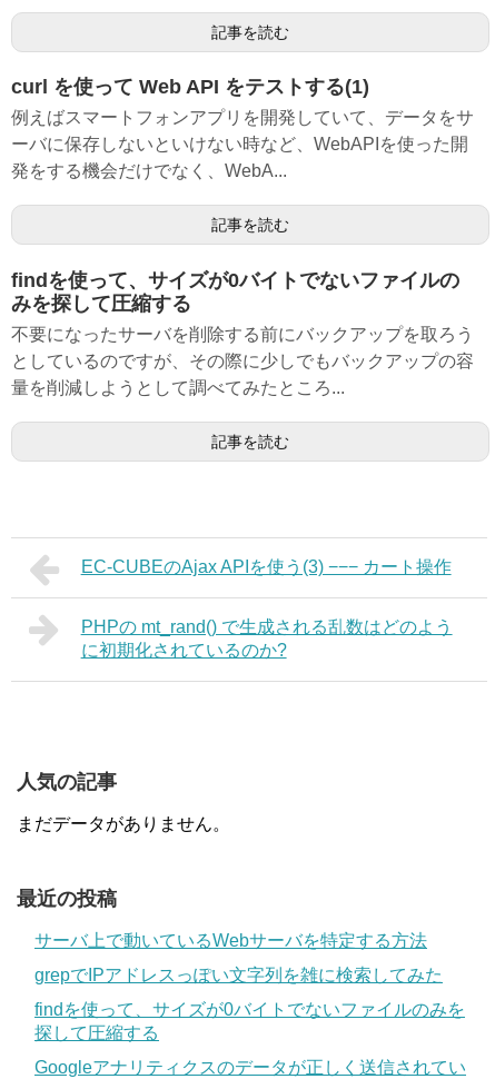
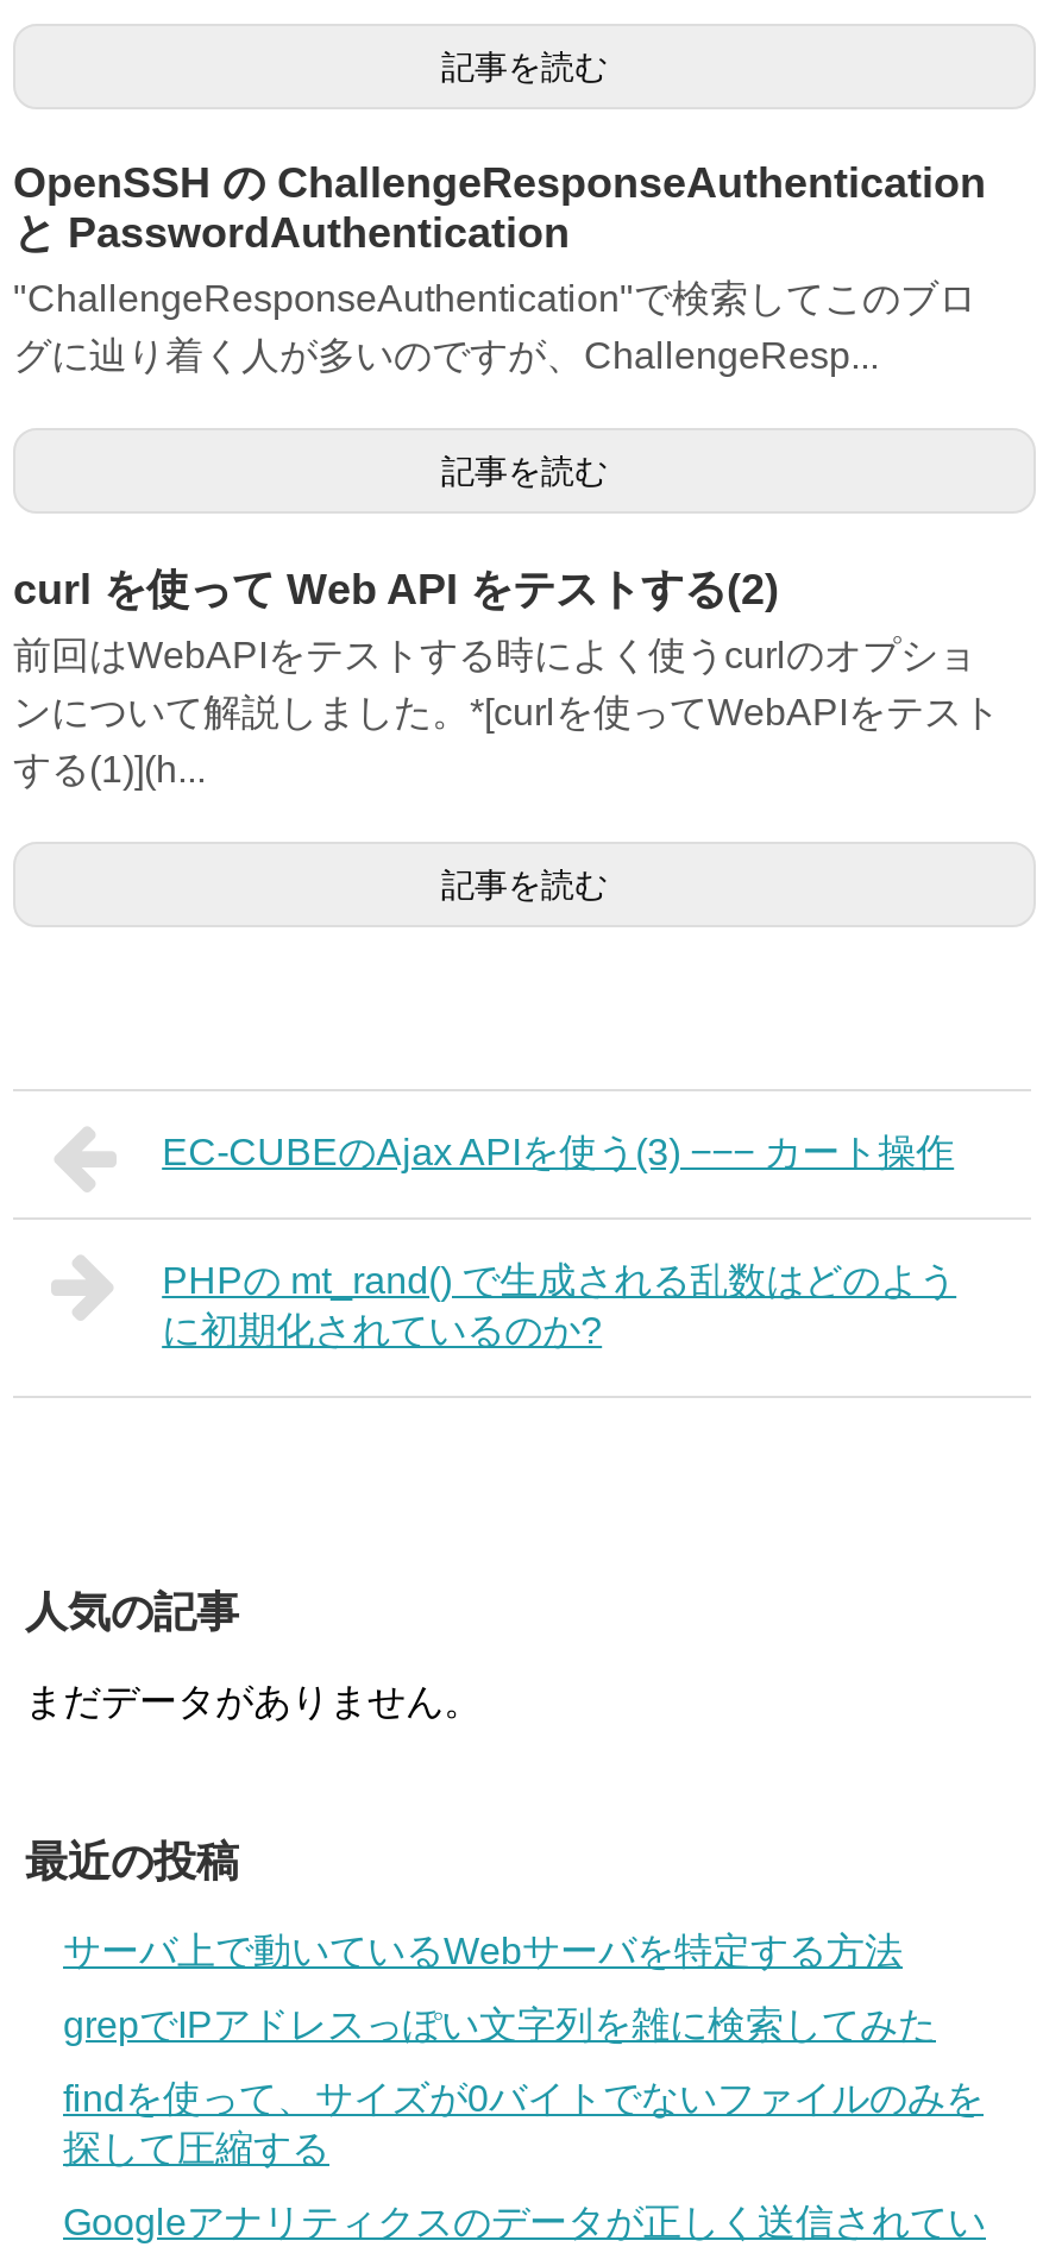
- curl を使って Web API をテストする(1)
- 例えばスマートフォンアプリを開発していて、データをサ
- ーバに保存しないといけない時など、WebAPIを使った開
- 発をする機会だけでなく、WebA...
+ OpenSSH の ChallengeResponseAuthentication
+ と PasswordAuthentication
+ "ChallengeResponseAuthentication"で検索してこのブロ
+ グに辿り着く人が多いのですが、ChallengeResp...

- findを使って、サイズが0バイトでないファイルの
- みを探して圧縮する
- 不要になったサーバを削除する前にバックアップを取ろう
- としているのですが、その際に少しでもバックアップの容
- 量を削減しようとして調べてみたところ...
+ curl を使って Web API をテストする(2)
+ 前回はWebAPIをテストする時によく使うcurlのオプショ
+ ンについて解説しました。*[curlを使ってWebAPIをテスト
+ する(1)](h...
